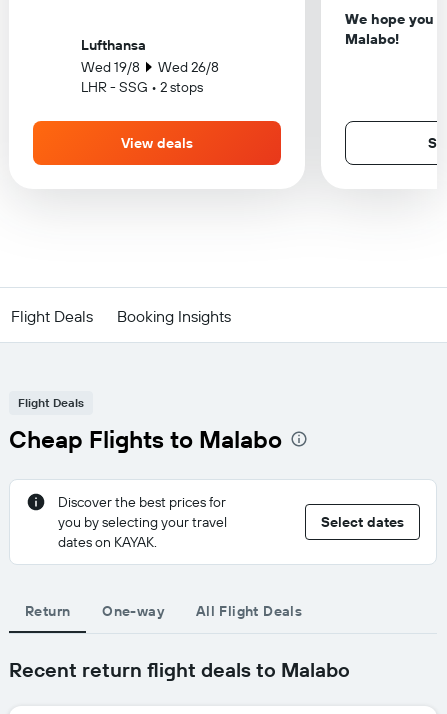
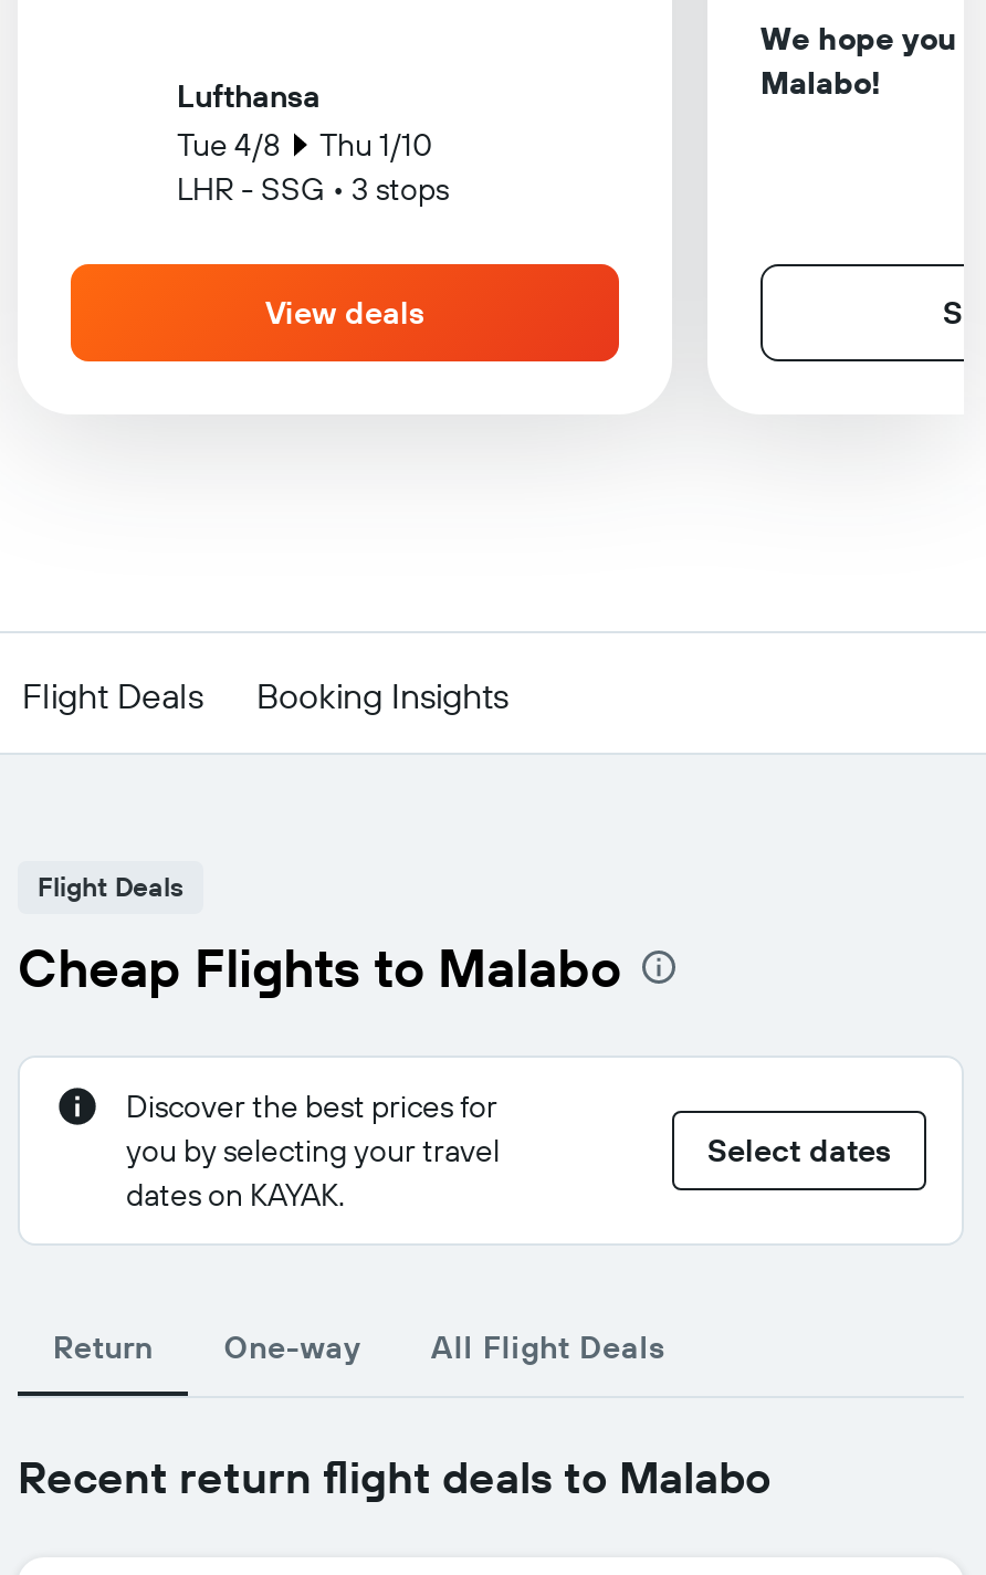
- Wed 19/8
- Wed 26/8
- LHR - SSG • 2 stops
+ Tue 4/8
+ Thu 1/10
+ LHR - SSG • 3 stops
